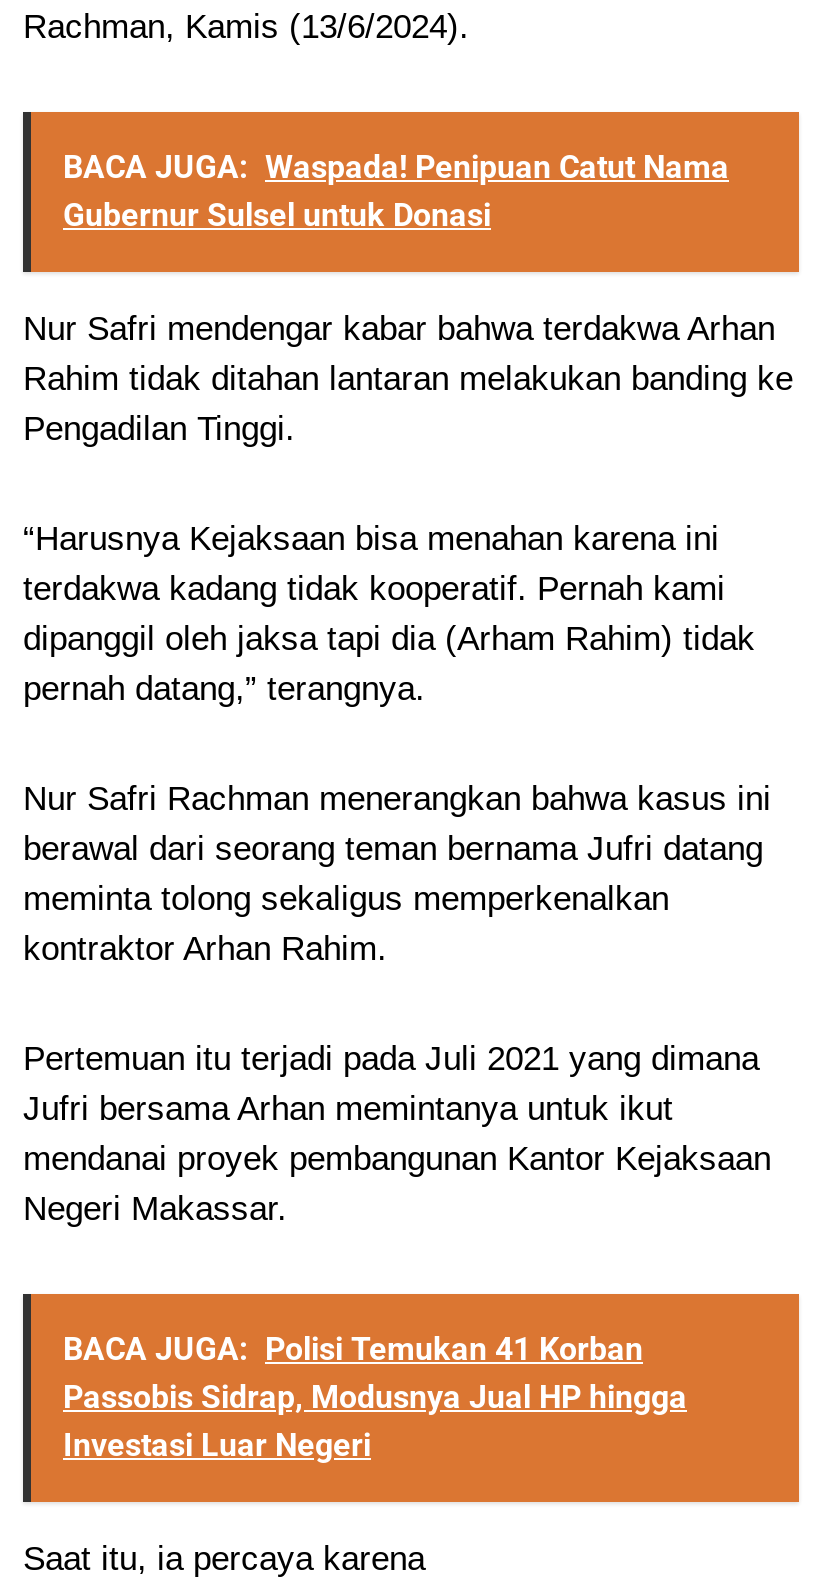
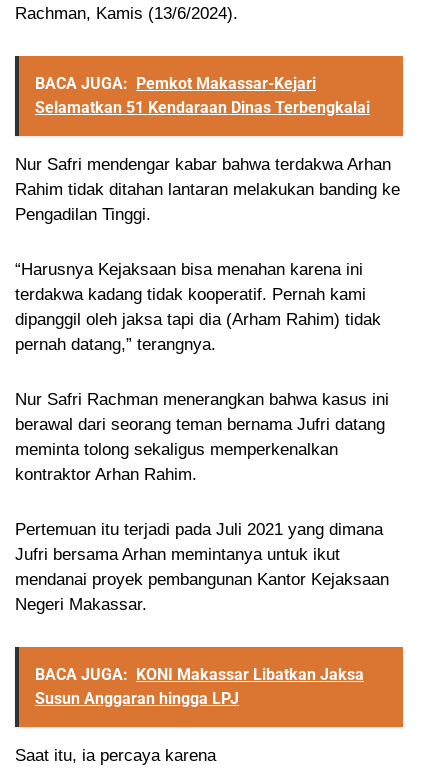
- BACA JUGA: Waspada! Penipuan Catut Nama
- Gubernur Sulsel untuk Donasi
+ BACA JUGA: Pemkot Makassar-Kejari
+ Selamatkan 51 Kendaraan Dinas Terbengkalai

- BACA JUGA: Polisi Temukan 41 Korban
- Passobis Sidrap, Modusnya Jual HP hingga
- Investasi Luar Negeri
+ BACA JUGA: KONI Makassar Libatkan Jaksa
+ Susun Anggaran hingga LPJ
